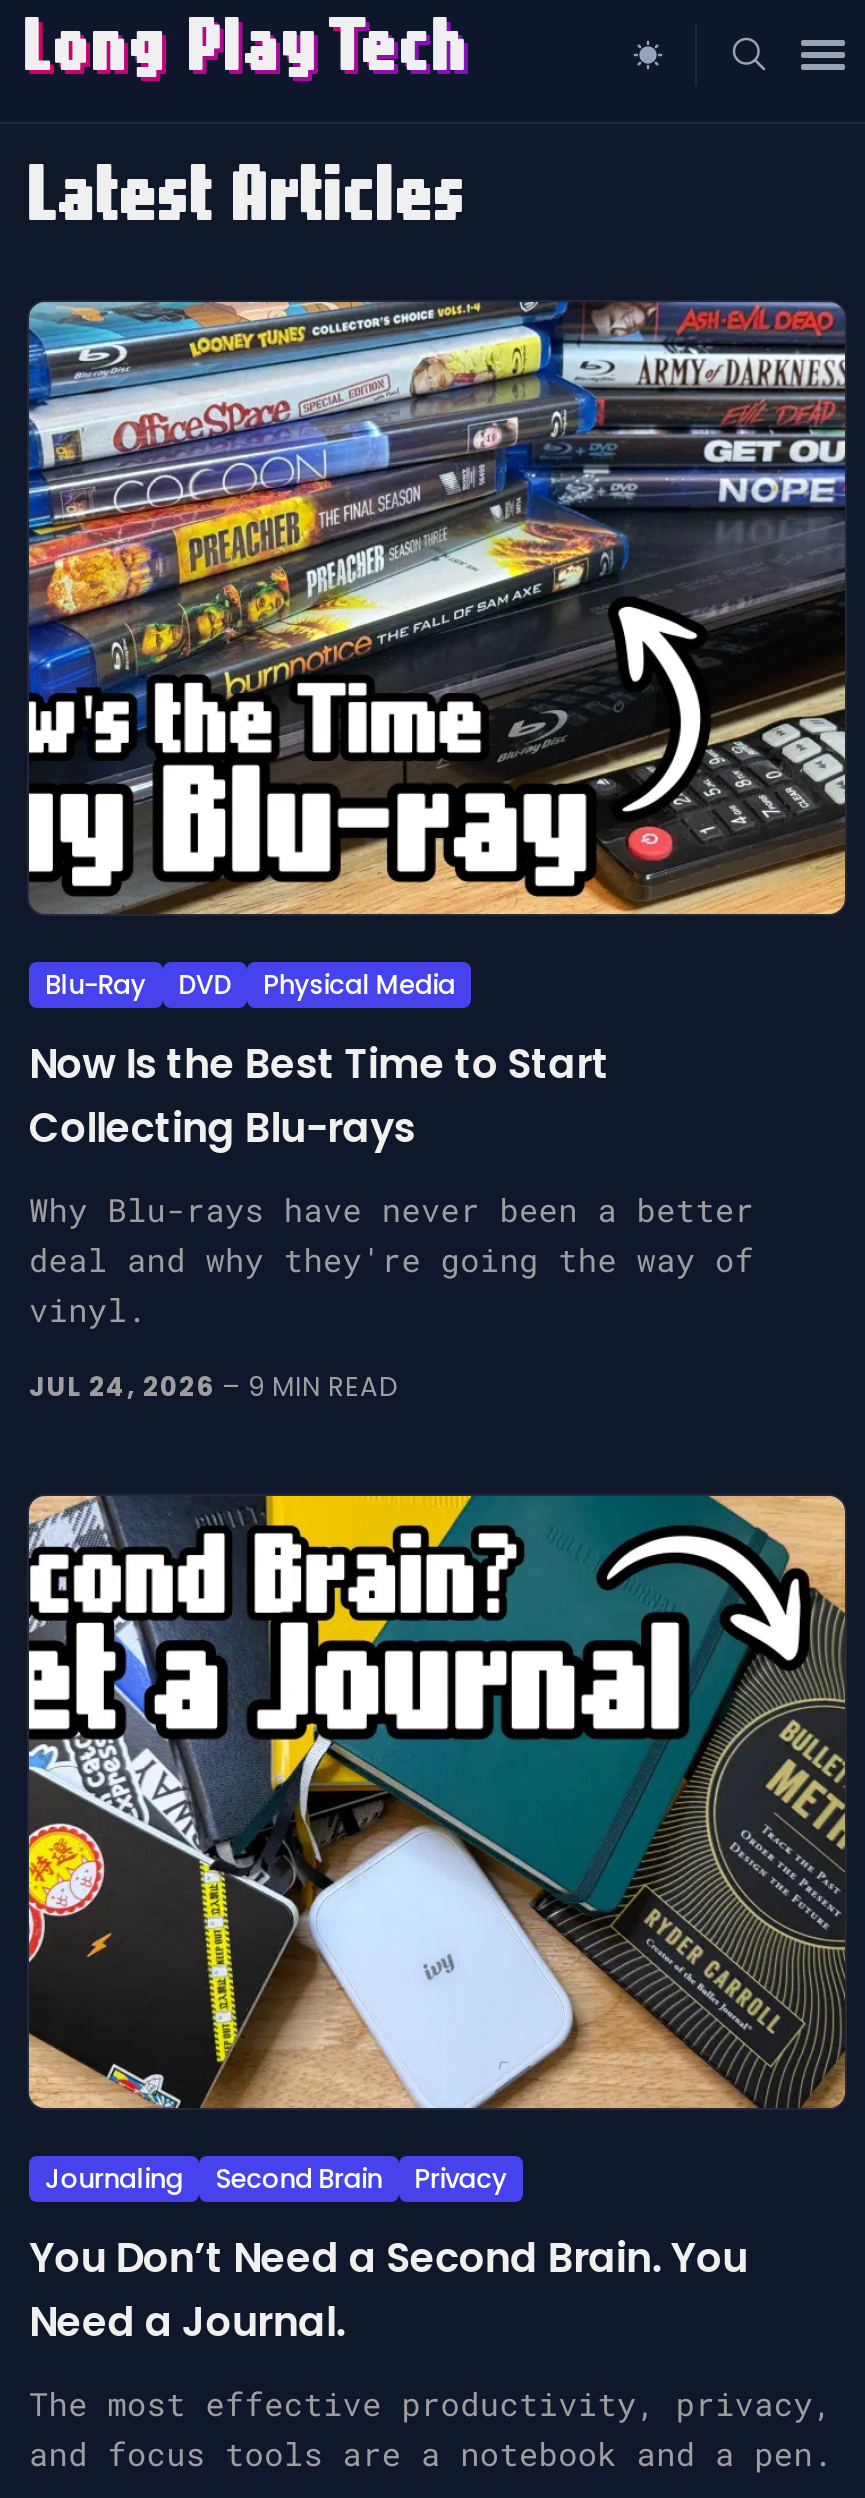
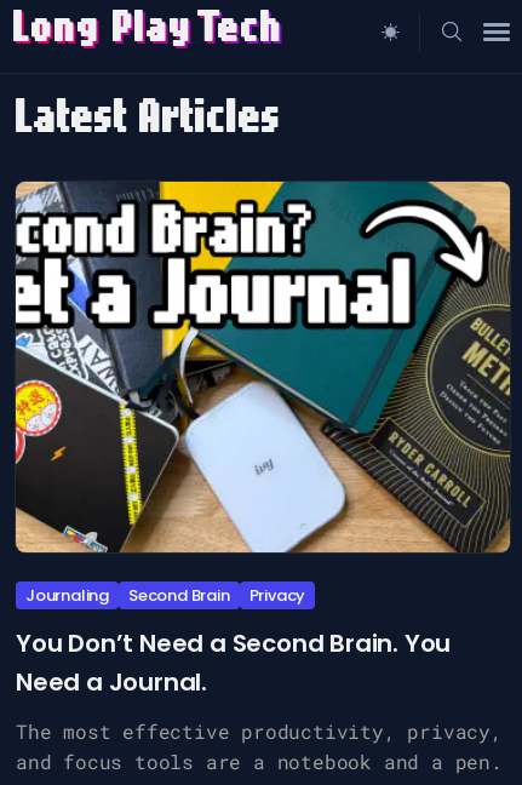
- [image]
- Blu-Ray
- DVD
- Physical Media
- Now Is the Best Time to Start
- Collecting Blu-rays
- Why Blu-rays have never been a better
- deal and why they're going the way of
- vinyl.
- JUL 24, 2026 – 9 MIN READ
